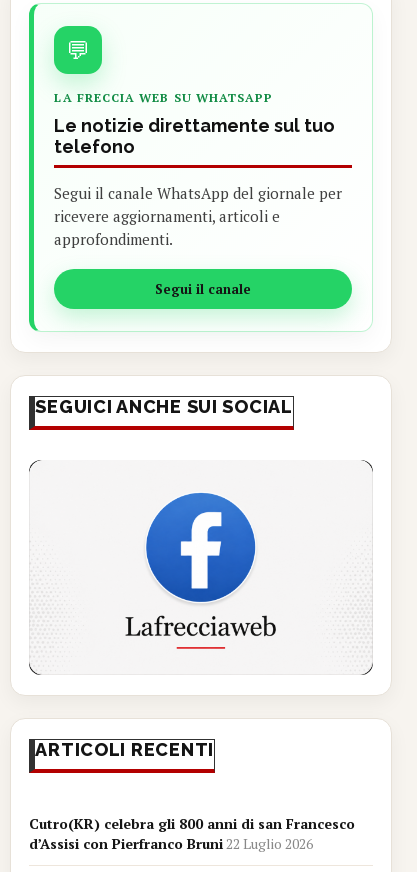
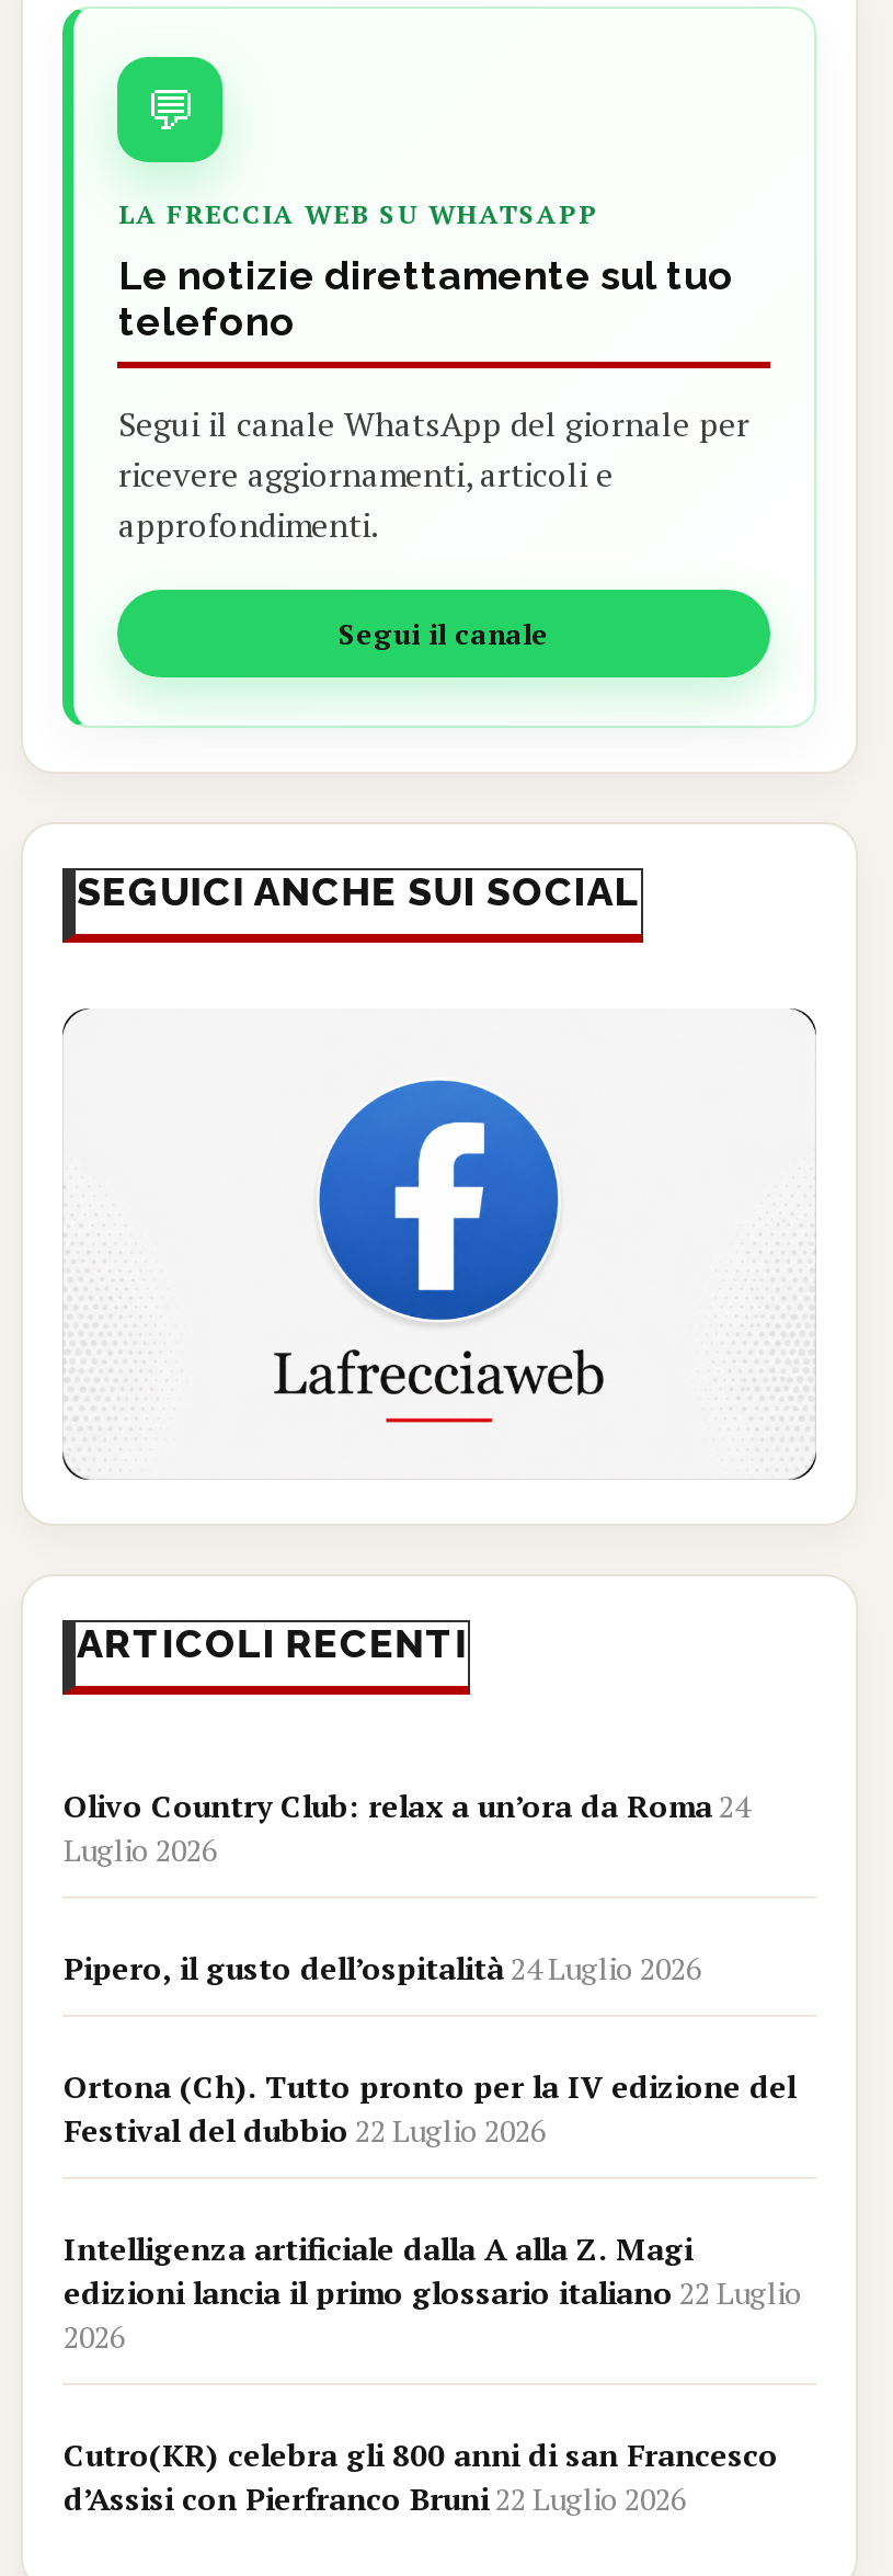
+ Olivo Country Club: relax a un’ora da Roma 24
+ Luglio 2026
+ Pipero, il gusto dell’ospitalità 24 Luglio 2026
+ Ortona (Ch). Tutto pronto per la IV edizione del
+ Festival del dubbio 22 Luglio 2026
+ Intelligenza artificiale dalla A alla Z. Magi
+ edizioni lancia il primo glossario italiano 22 Luglio
+ 2026
